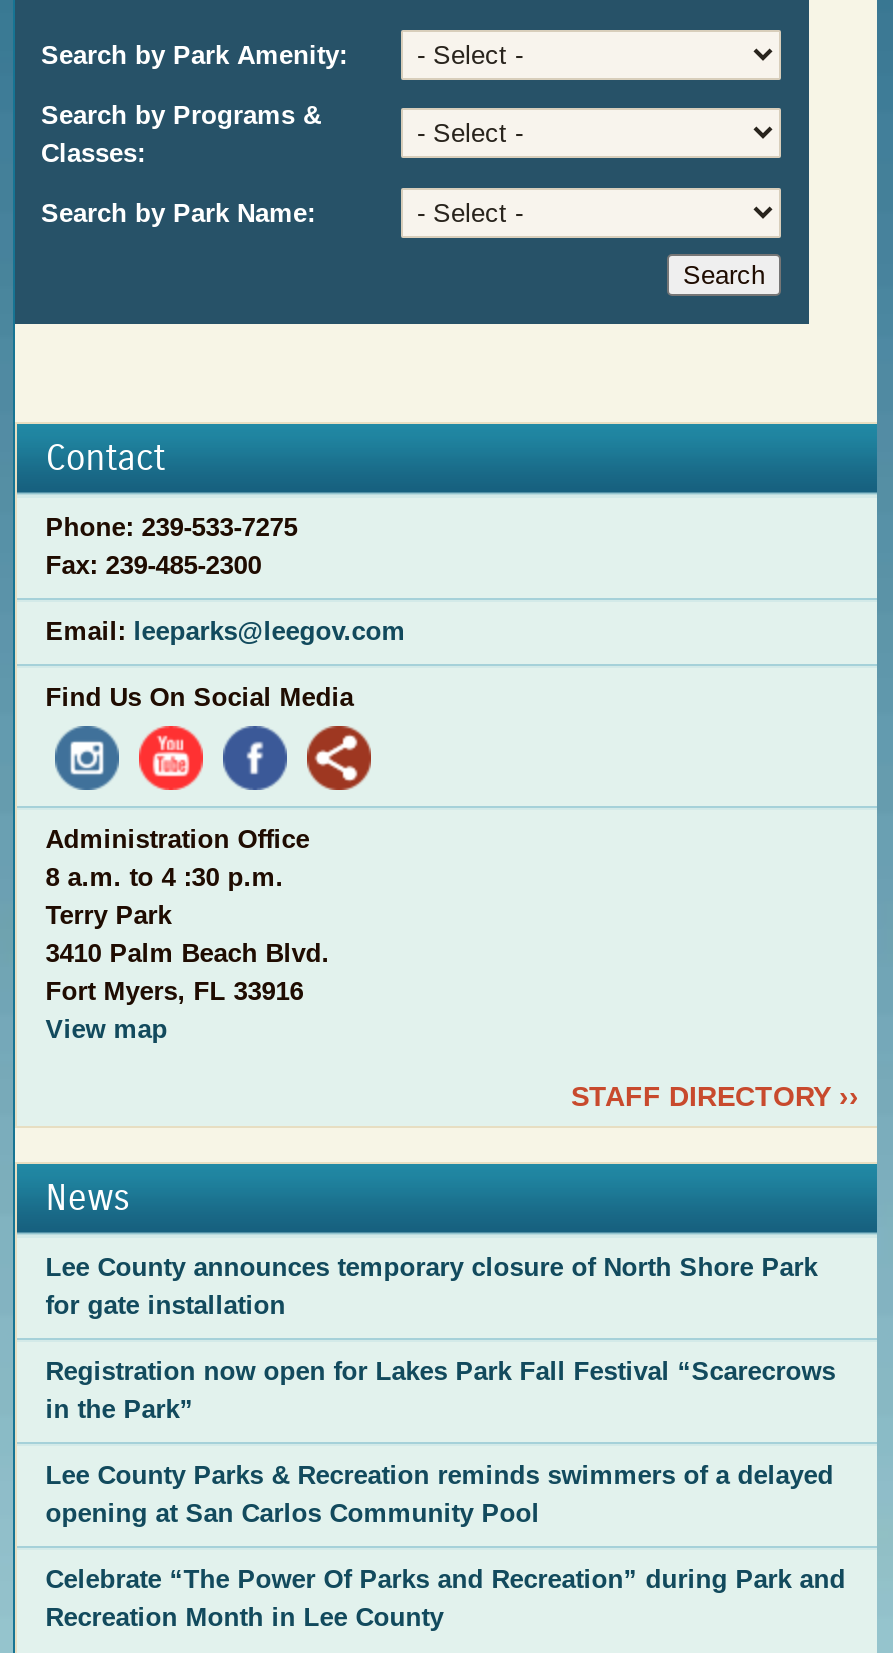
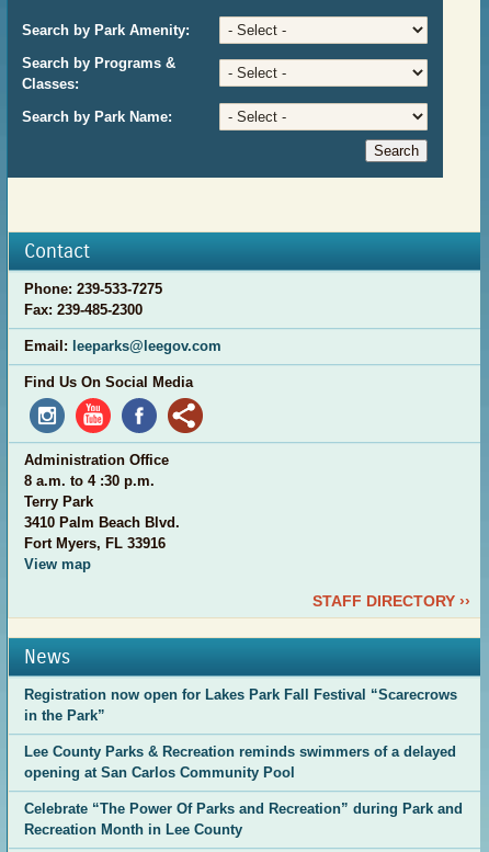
- Lee County announces temporary closure of North Shore Park
- for gate installation
